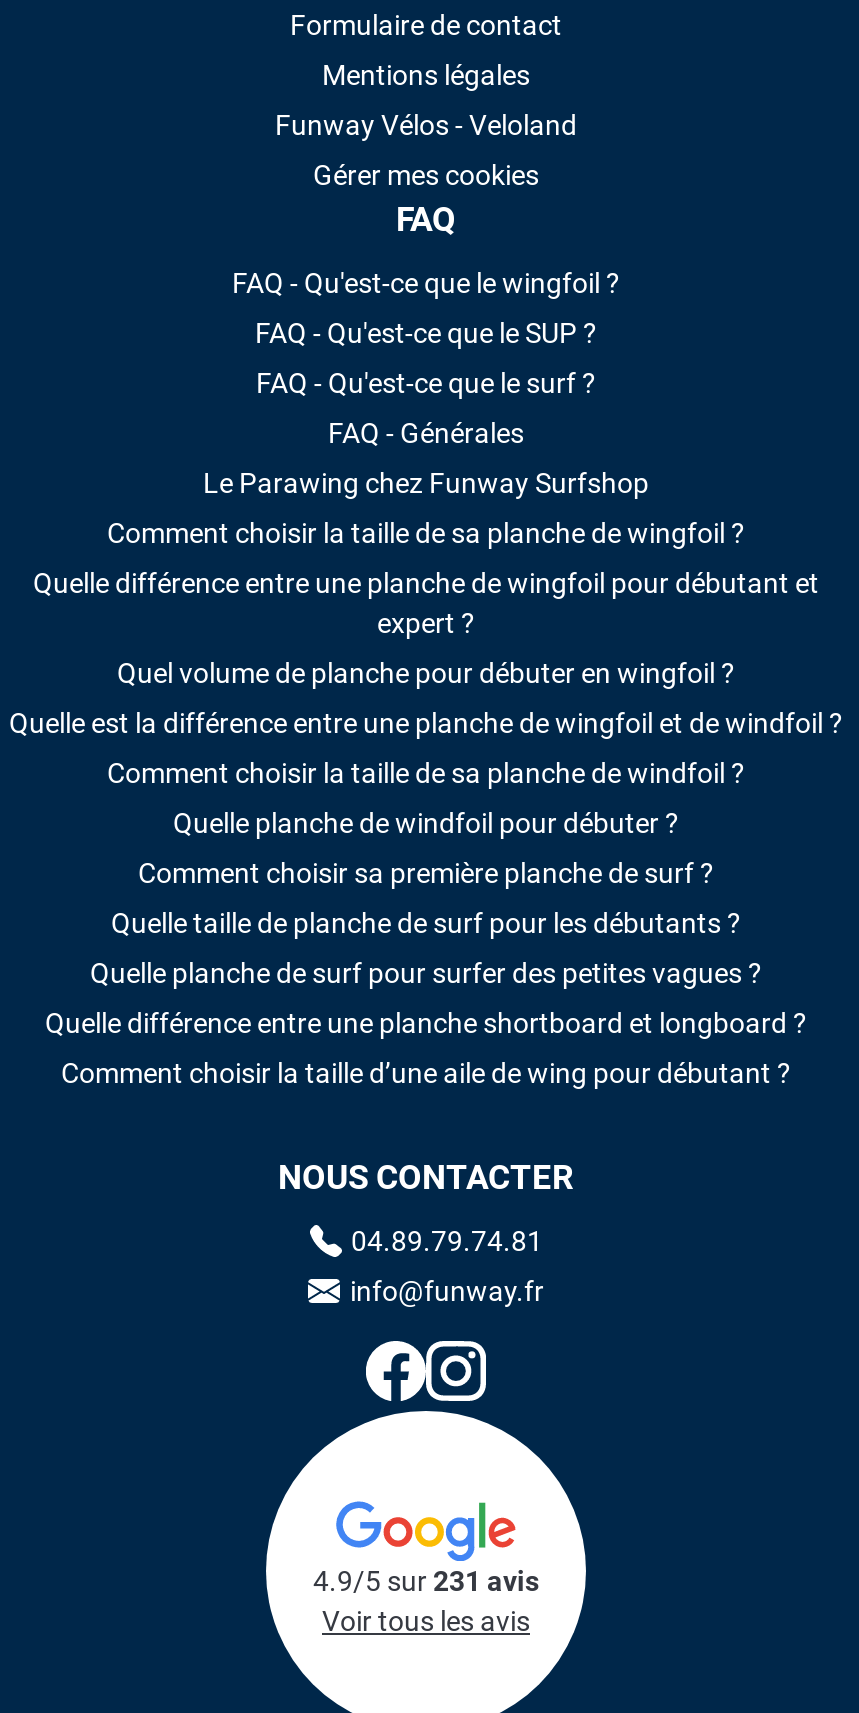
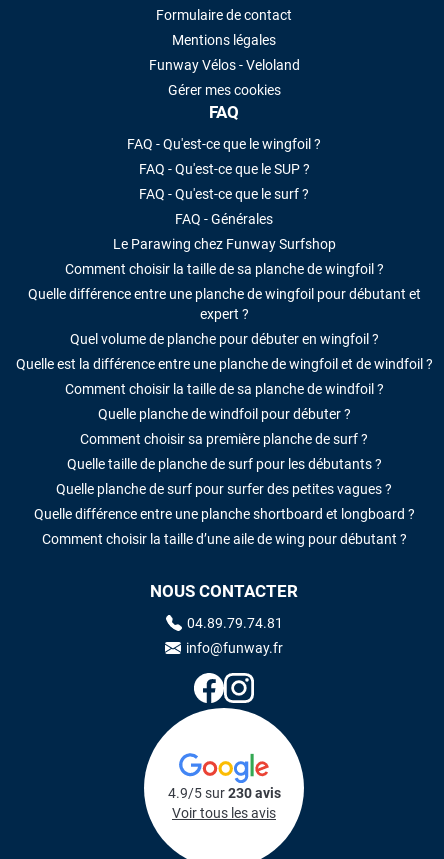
- 4.9/5 sur 231 avis
+ 4.9/5 sur 230 avis
